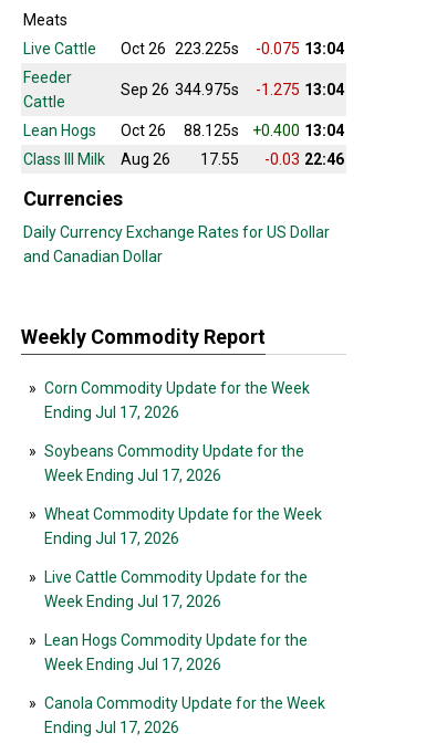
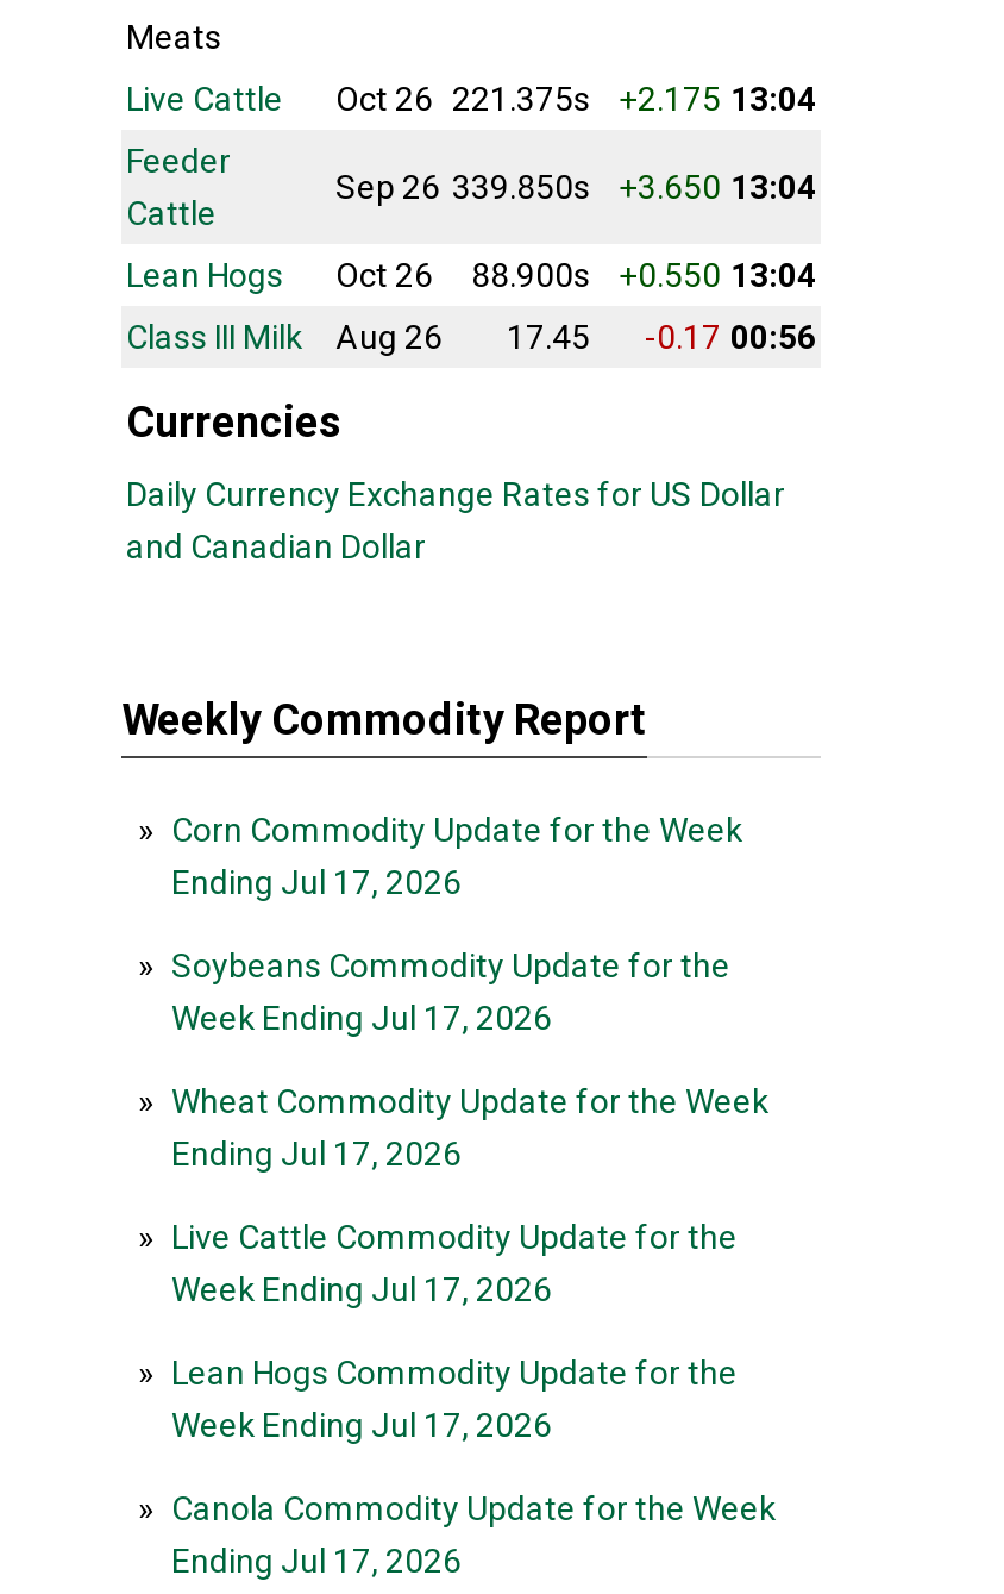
- Oct 26 223.225s
+ Oct 26 221.375s

- -0.075 13:04
+ +2.175 13:04

- Sep 26 344.975s
+ Sep 26 339.850s

- -1.275 13:04
+ +3.650 13:04

- 88.125s
- +0.400 13:04
+ 88.900s
+ +0.550 13:04

- 17.55
+ 17.45

- -0.03 22:46
+ -0.17 00:56
